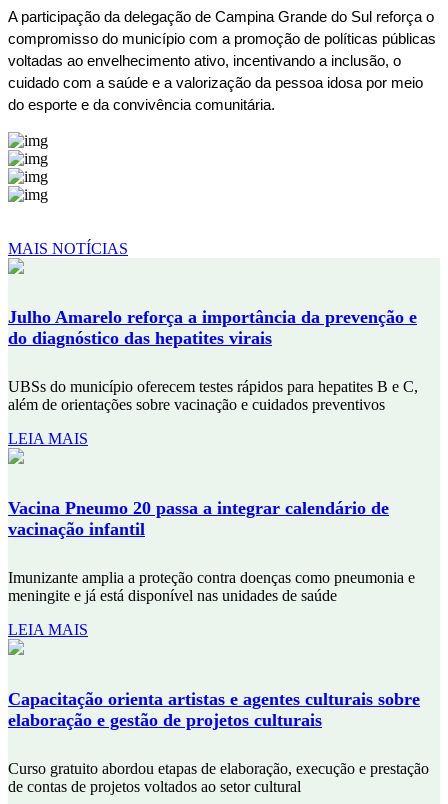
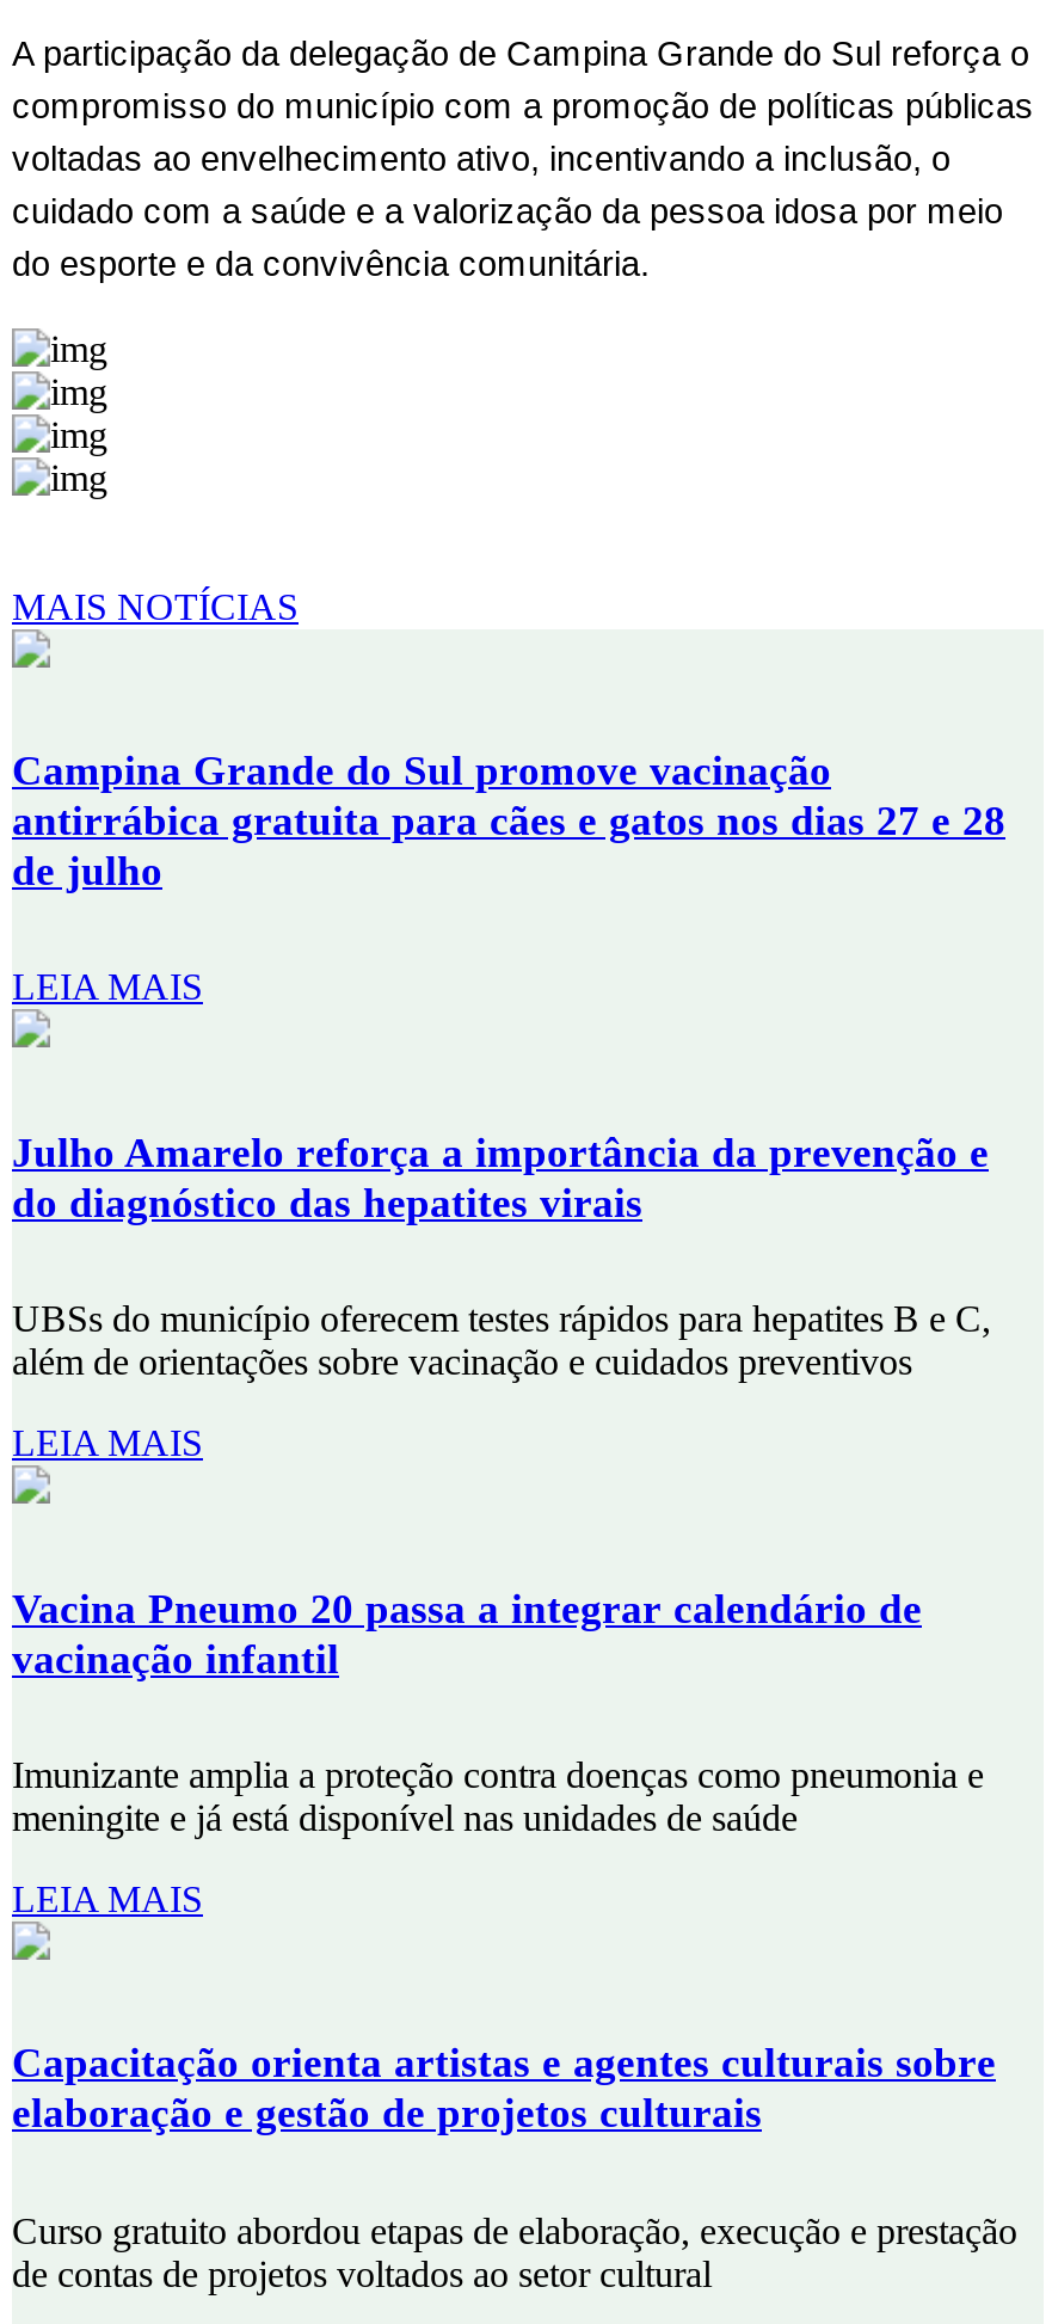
+ Campina Grande do Sul promove vacinação
+ antirrábica gratuita para cães e gatos nos dias 27 e 28
+ de julho
+ LEIA MAIS
